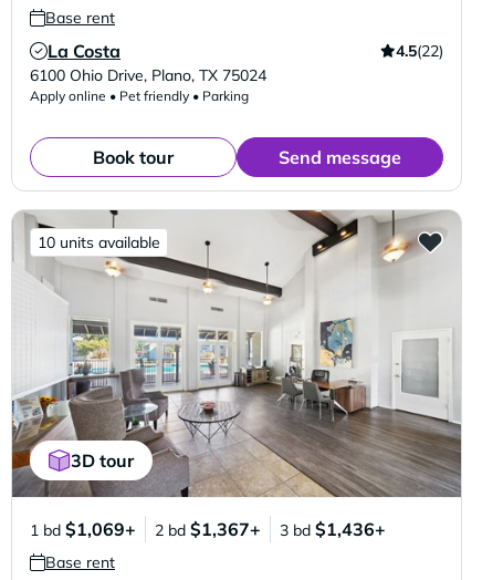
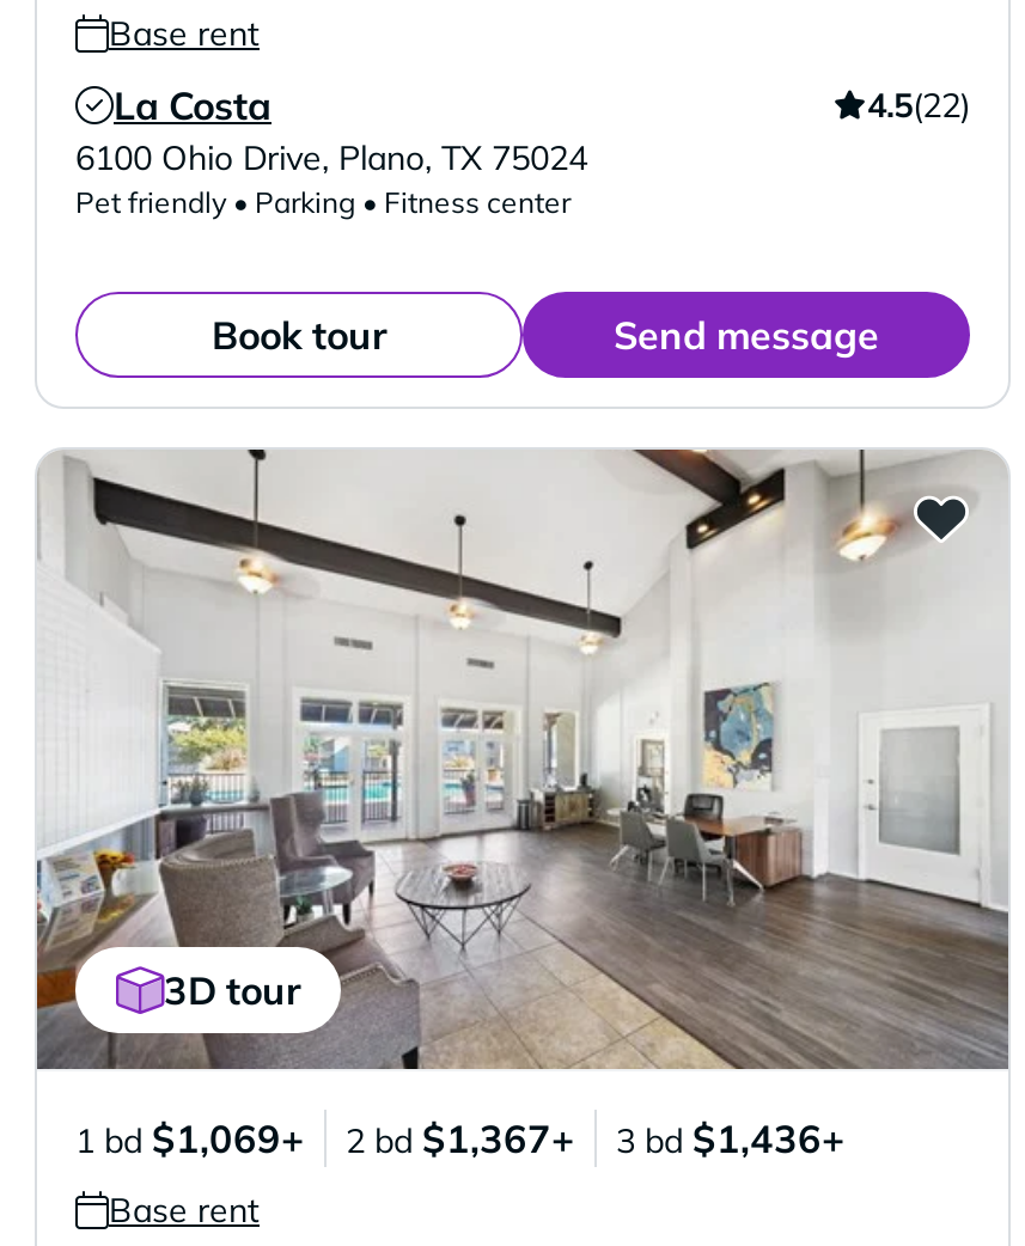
- Apply online • Pet friendly • Parking
+ Pet friendly • Parking • Fitness center

- 10 units available
